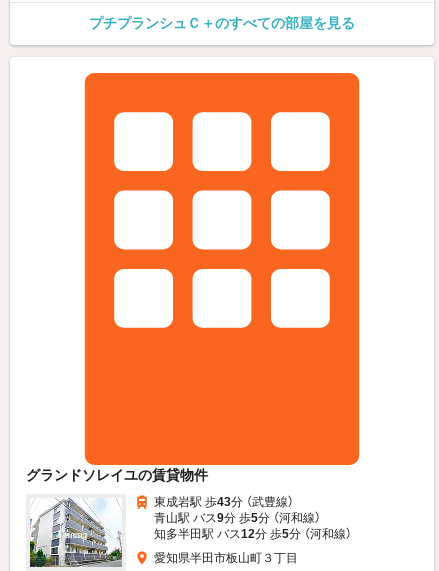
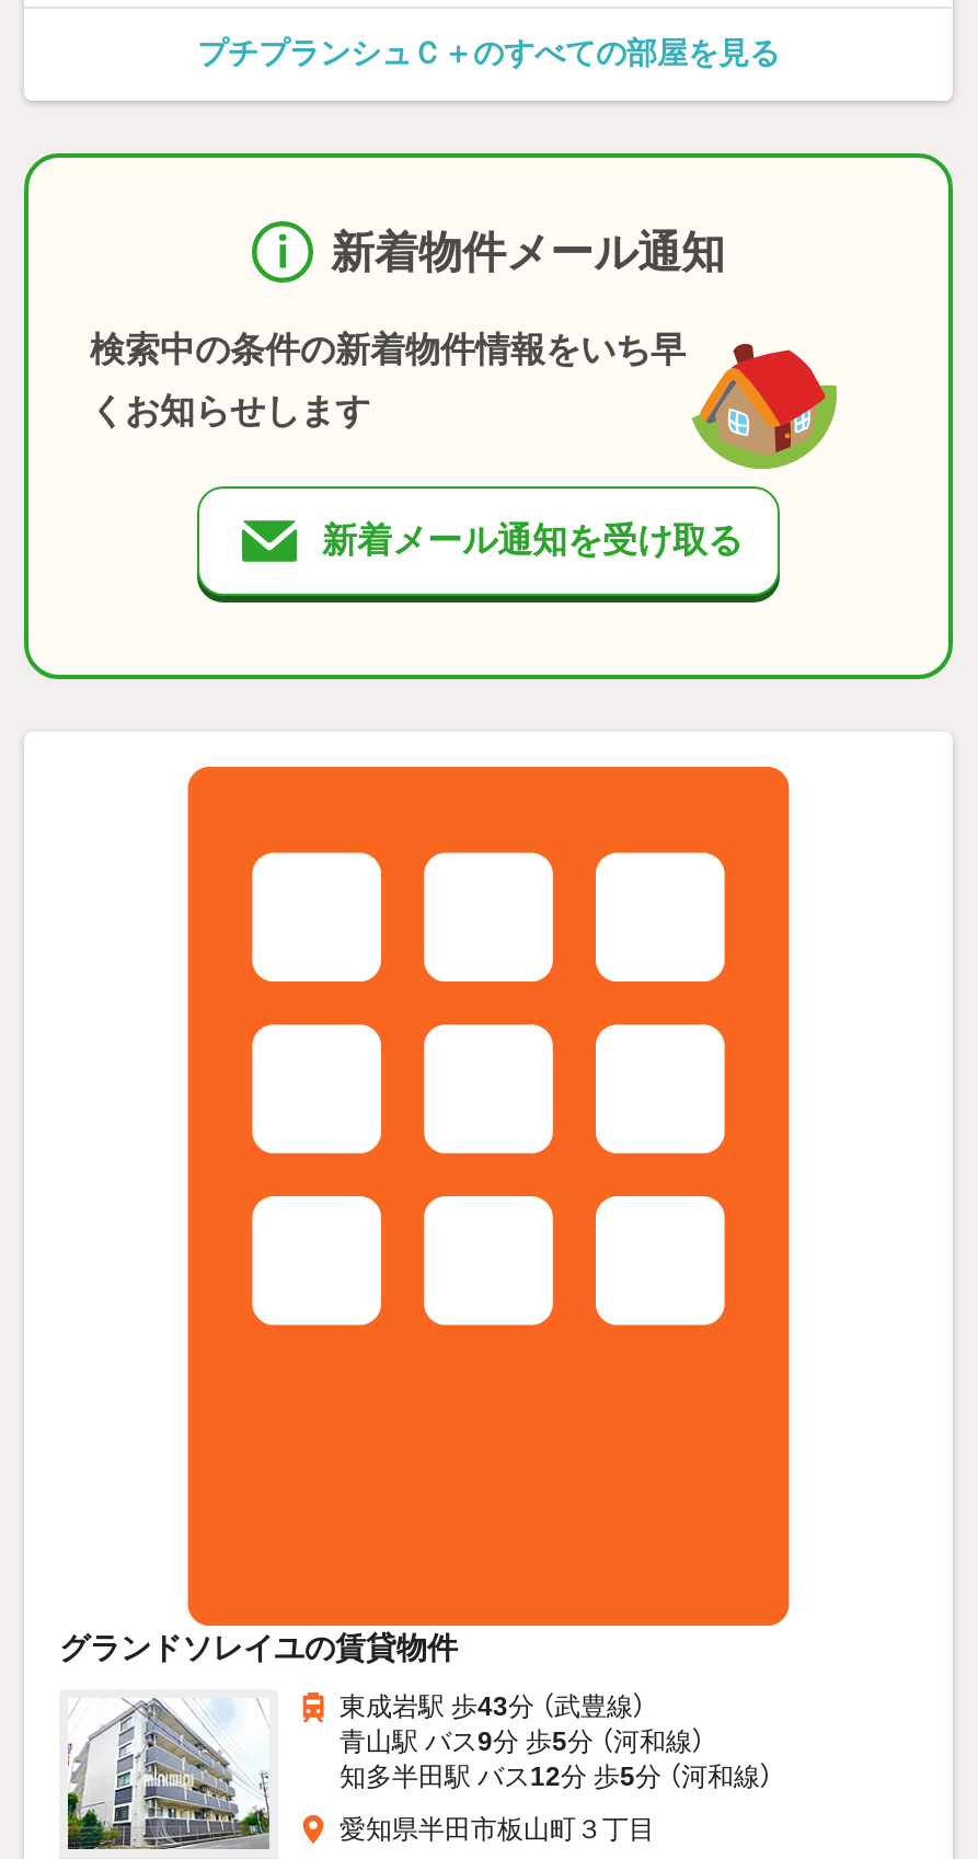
+ [image]
+ 新着物件メール通知
+ 検索中の条件の新着物件情報をいち早
+ くお知らせします
+ 新着メール通知を受け取る
